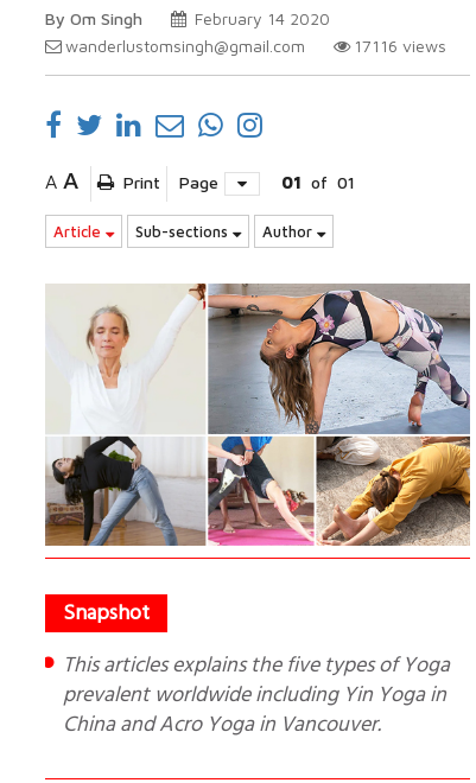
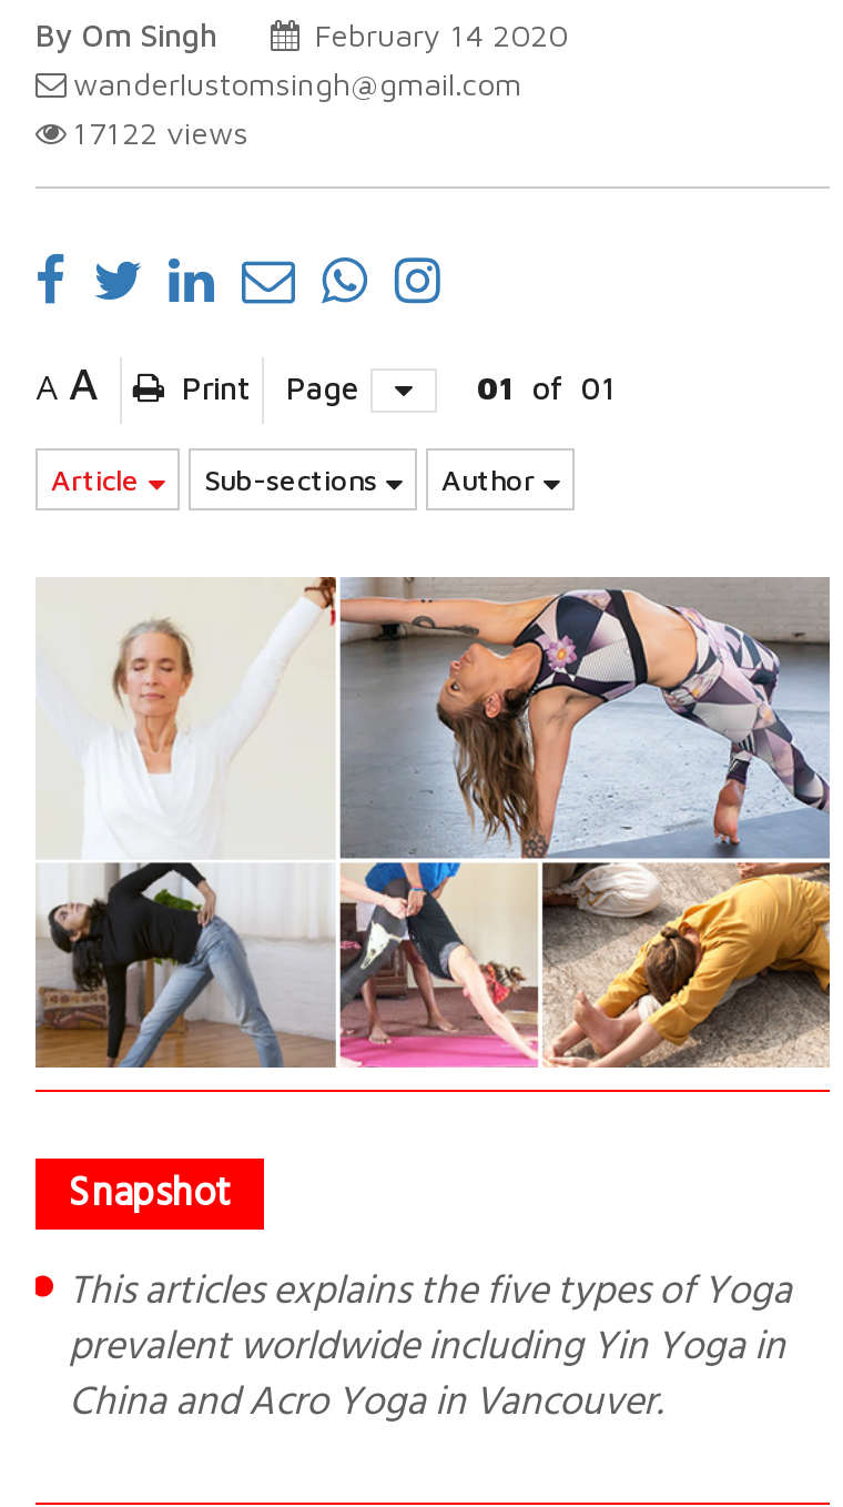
- 17116 views
+ 17122 views
